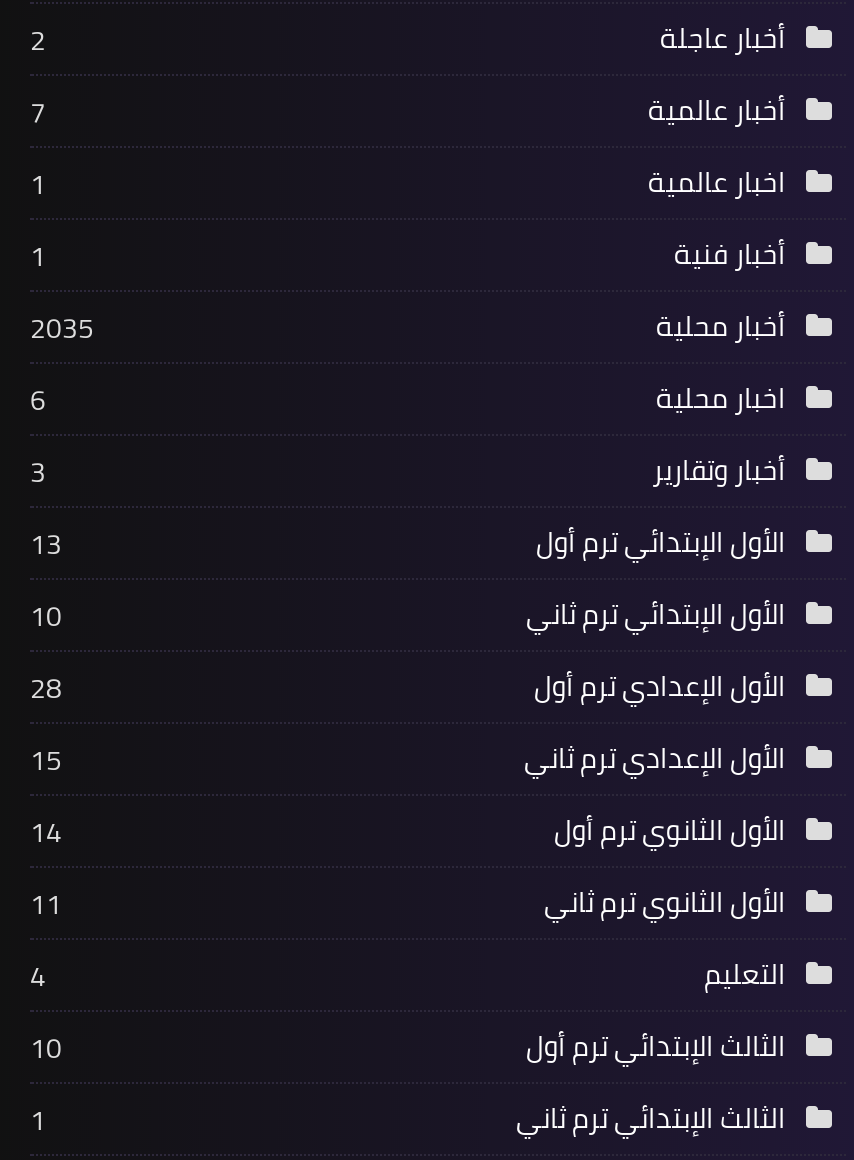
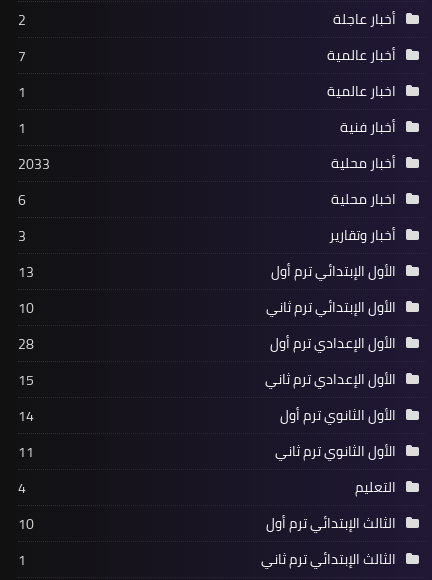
- 2035
+ 2033
